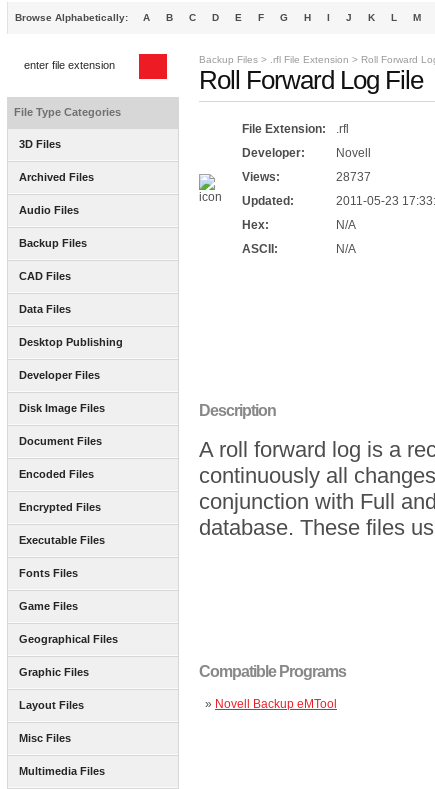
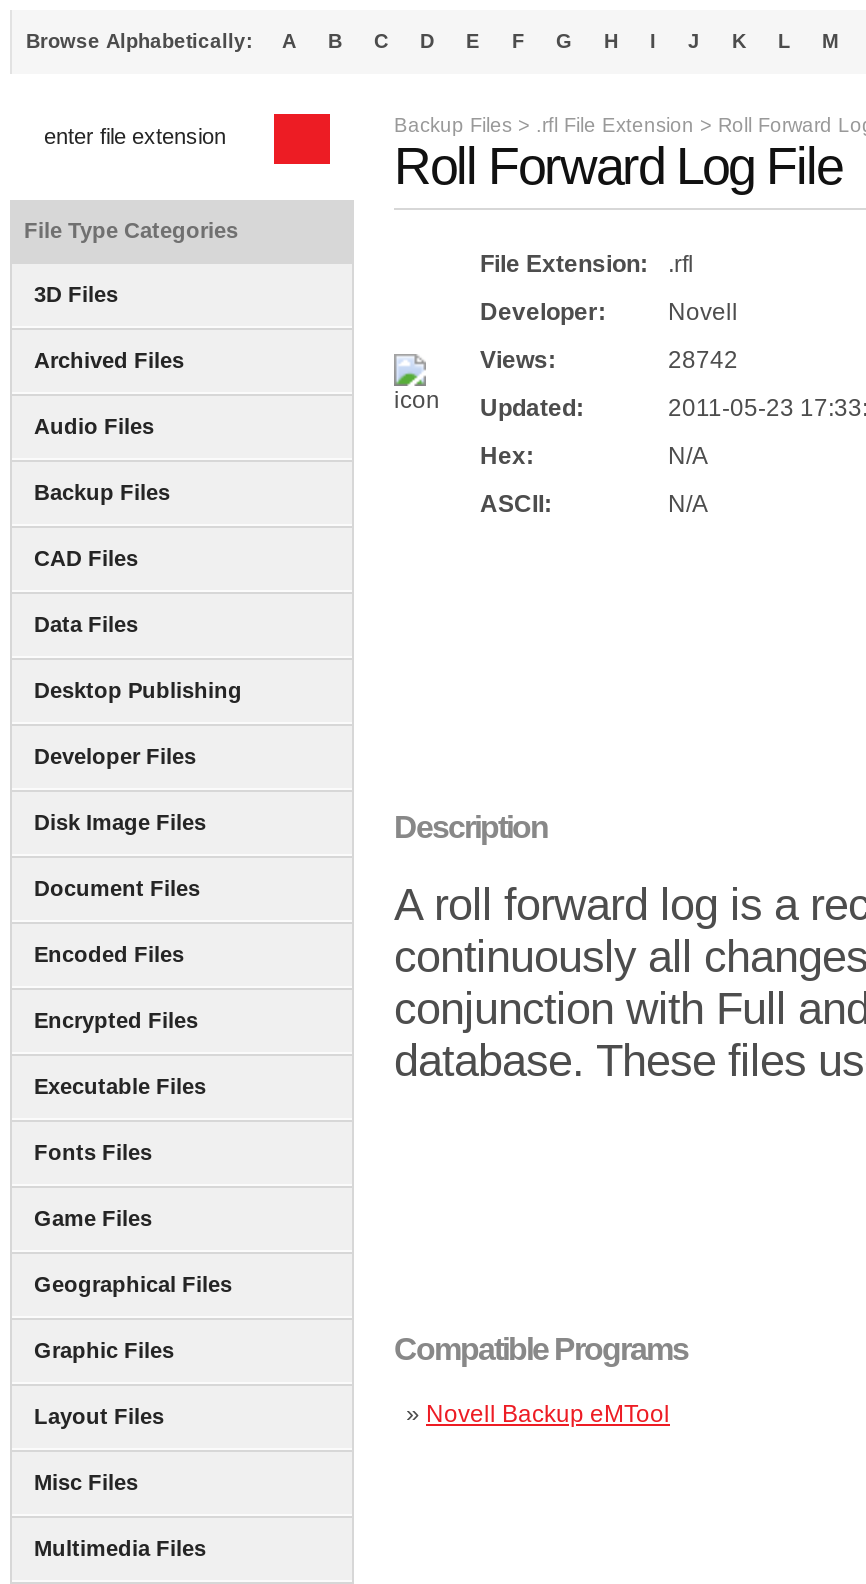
- 28737
+ 28742
